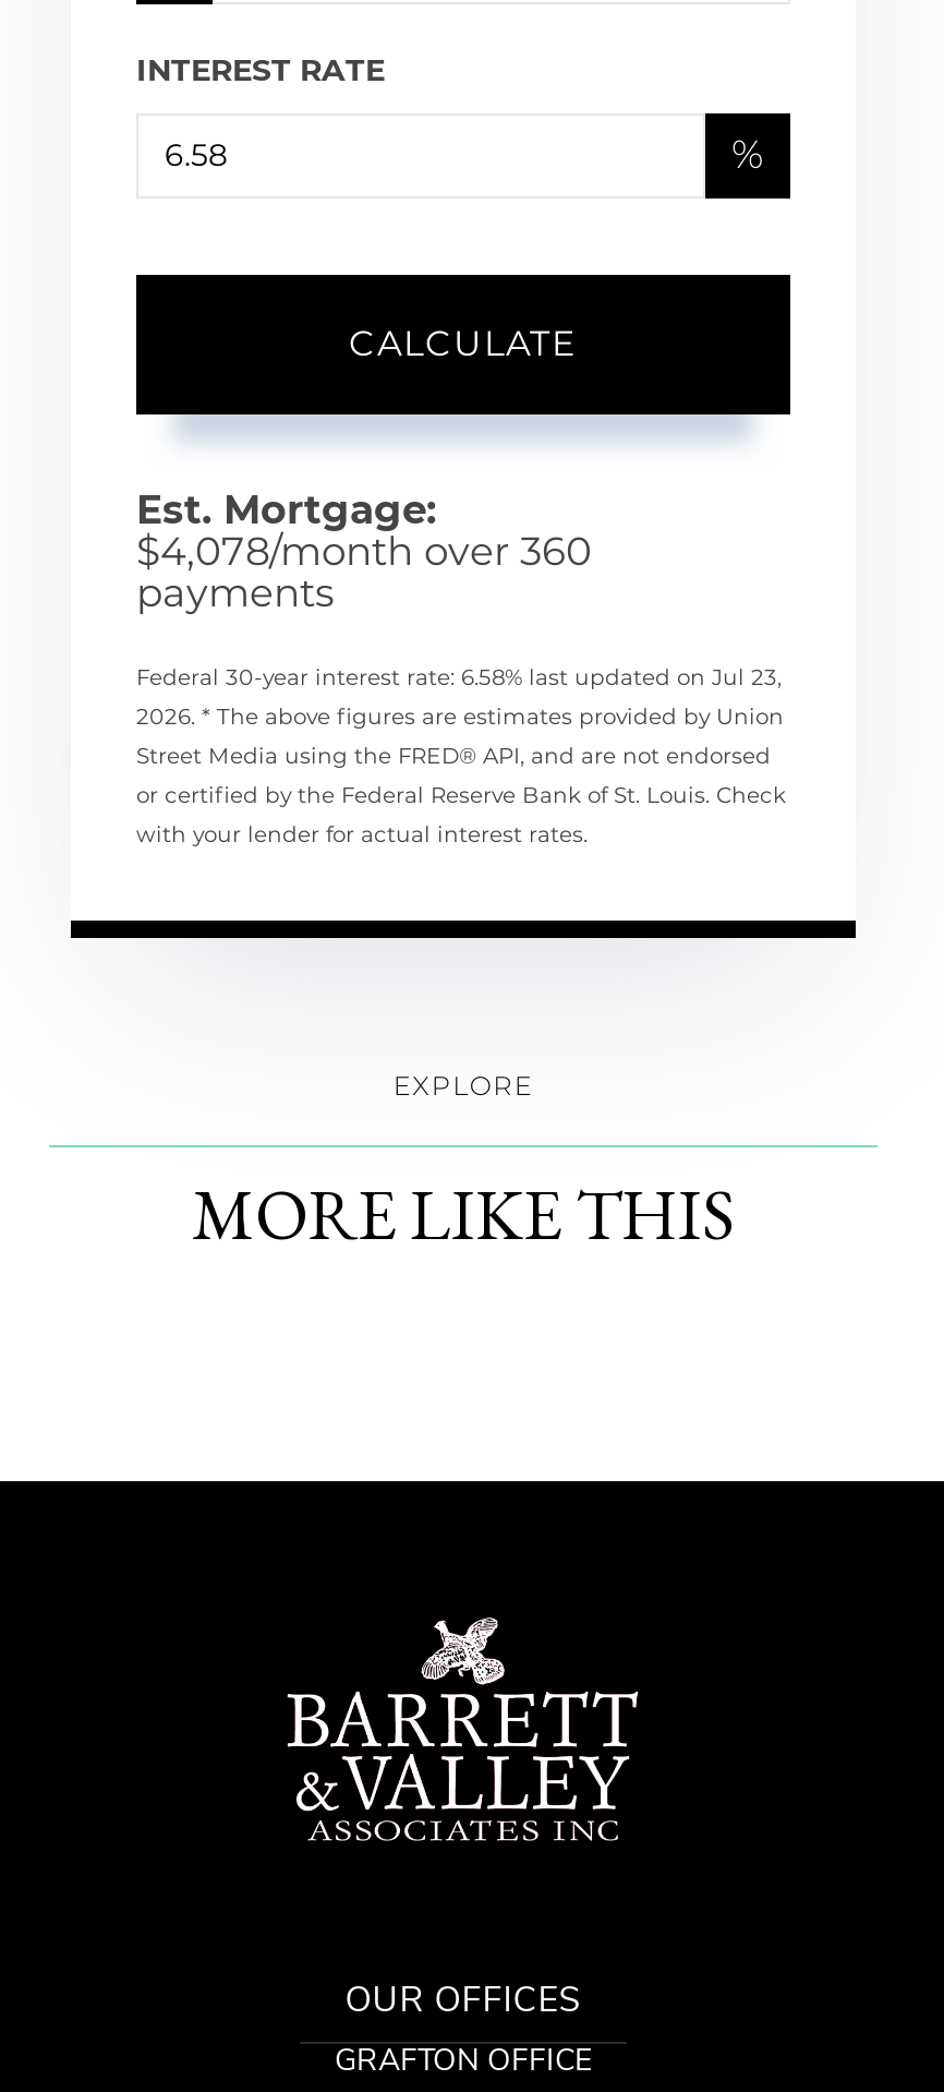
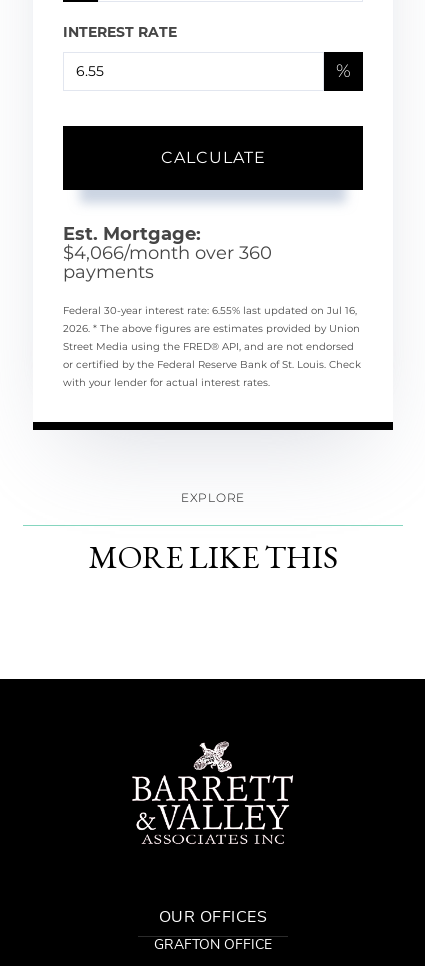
- $4,078/month over 360
+ $4,066/month over 360

- Federal 30-year interest rate: 6.58% last updated on Jul 23,
+ Federal 30-year interest rate: 6.55% last updated on Jul 16,
